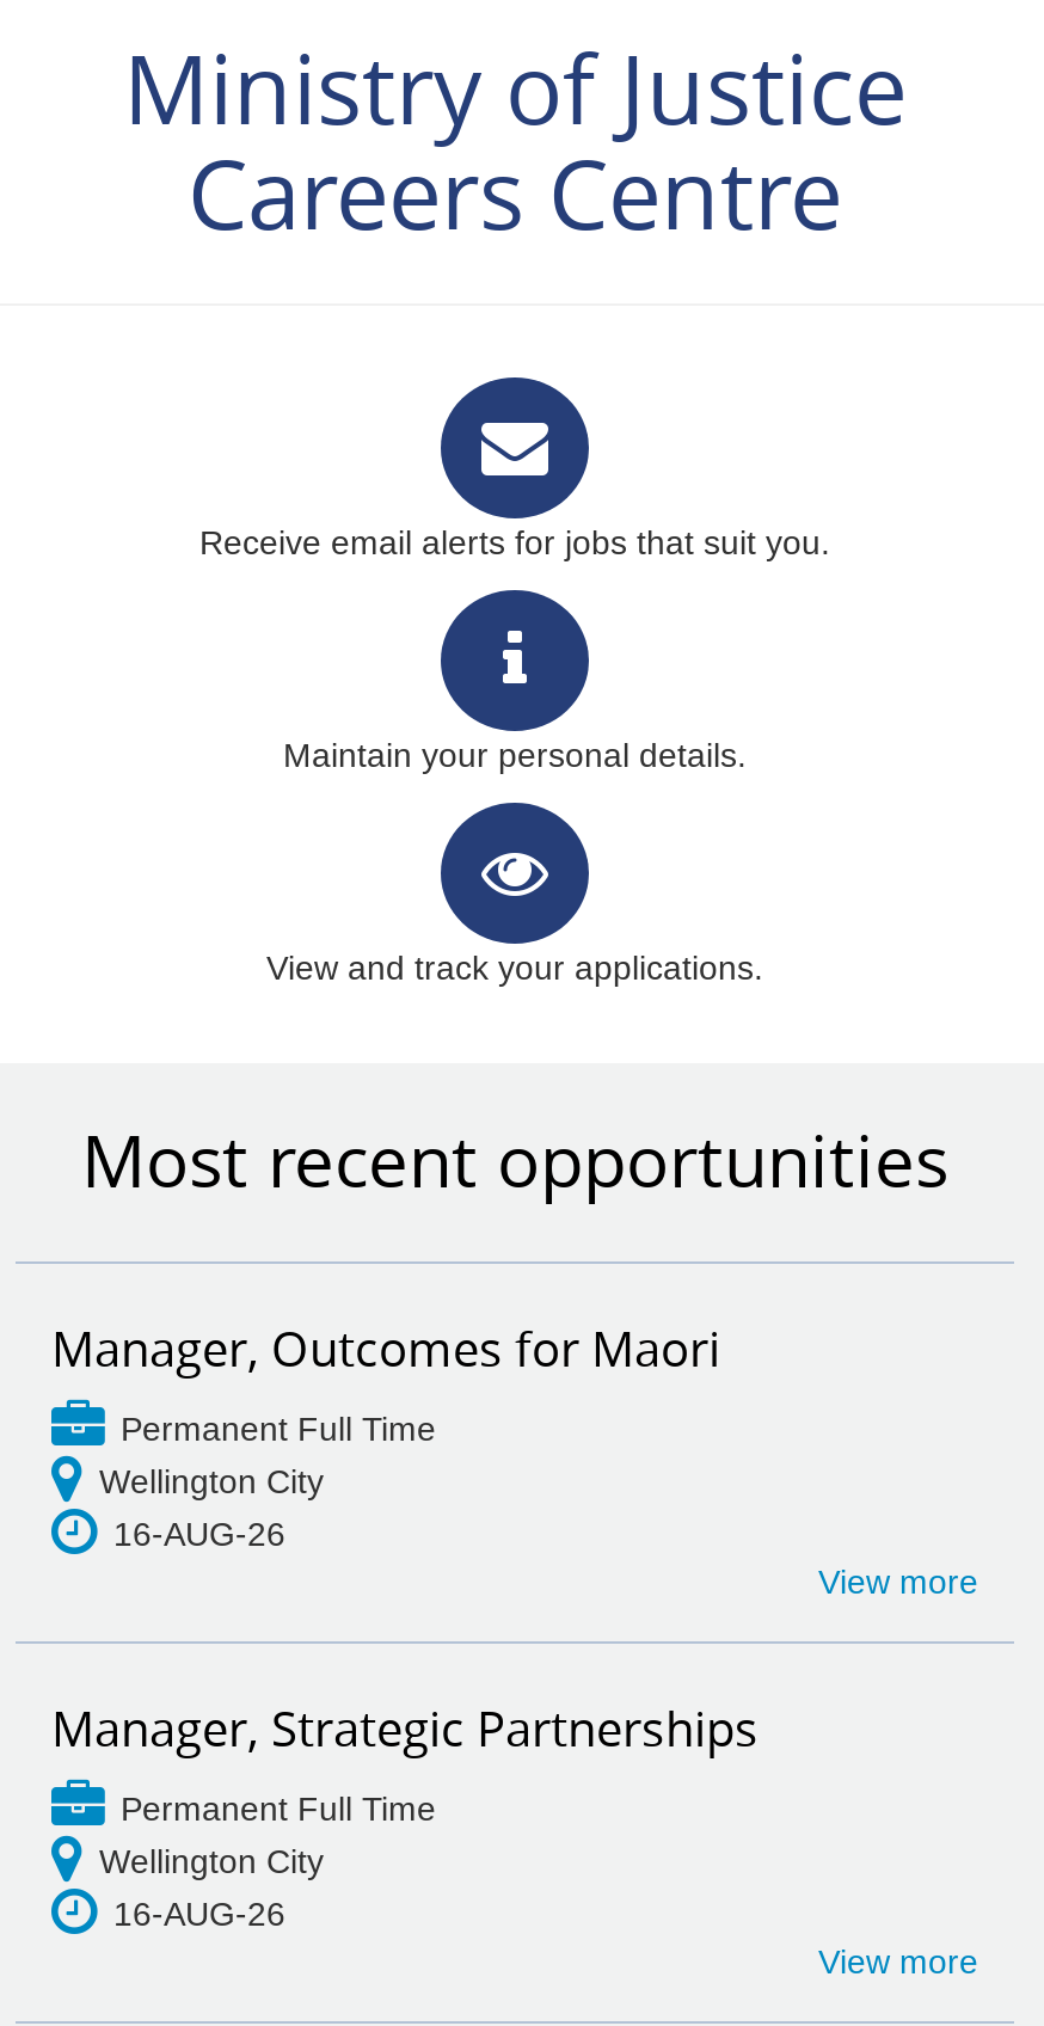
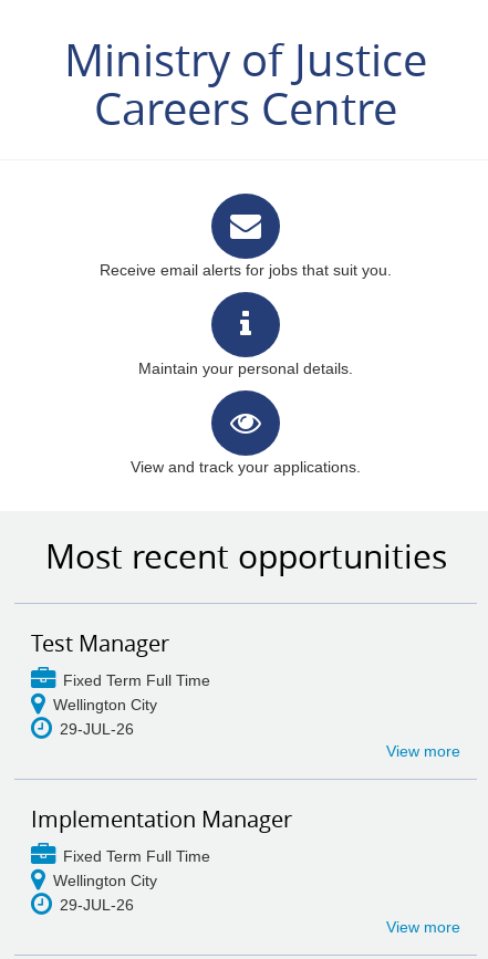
- Manager, Outcomes for Maori
- Permanent Full Time
+ Test Manager
+ Fixed Term Full Time

- 16-AUG-26
+ 29-JUL-26

- Manager, Strategic Partnerships
- Permanent Full Time
+ Implementation Manager
+ Fixed Term Full Time

- 16-AUG-26
+ 29-JUL-26
